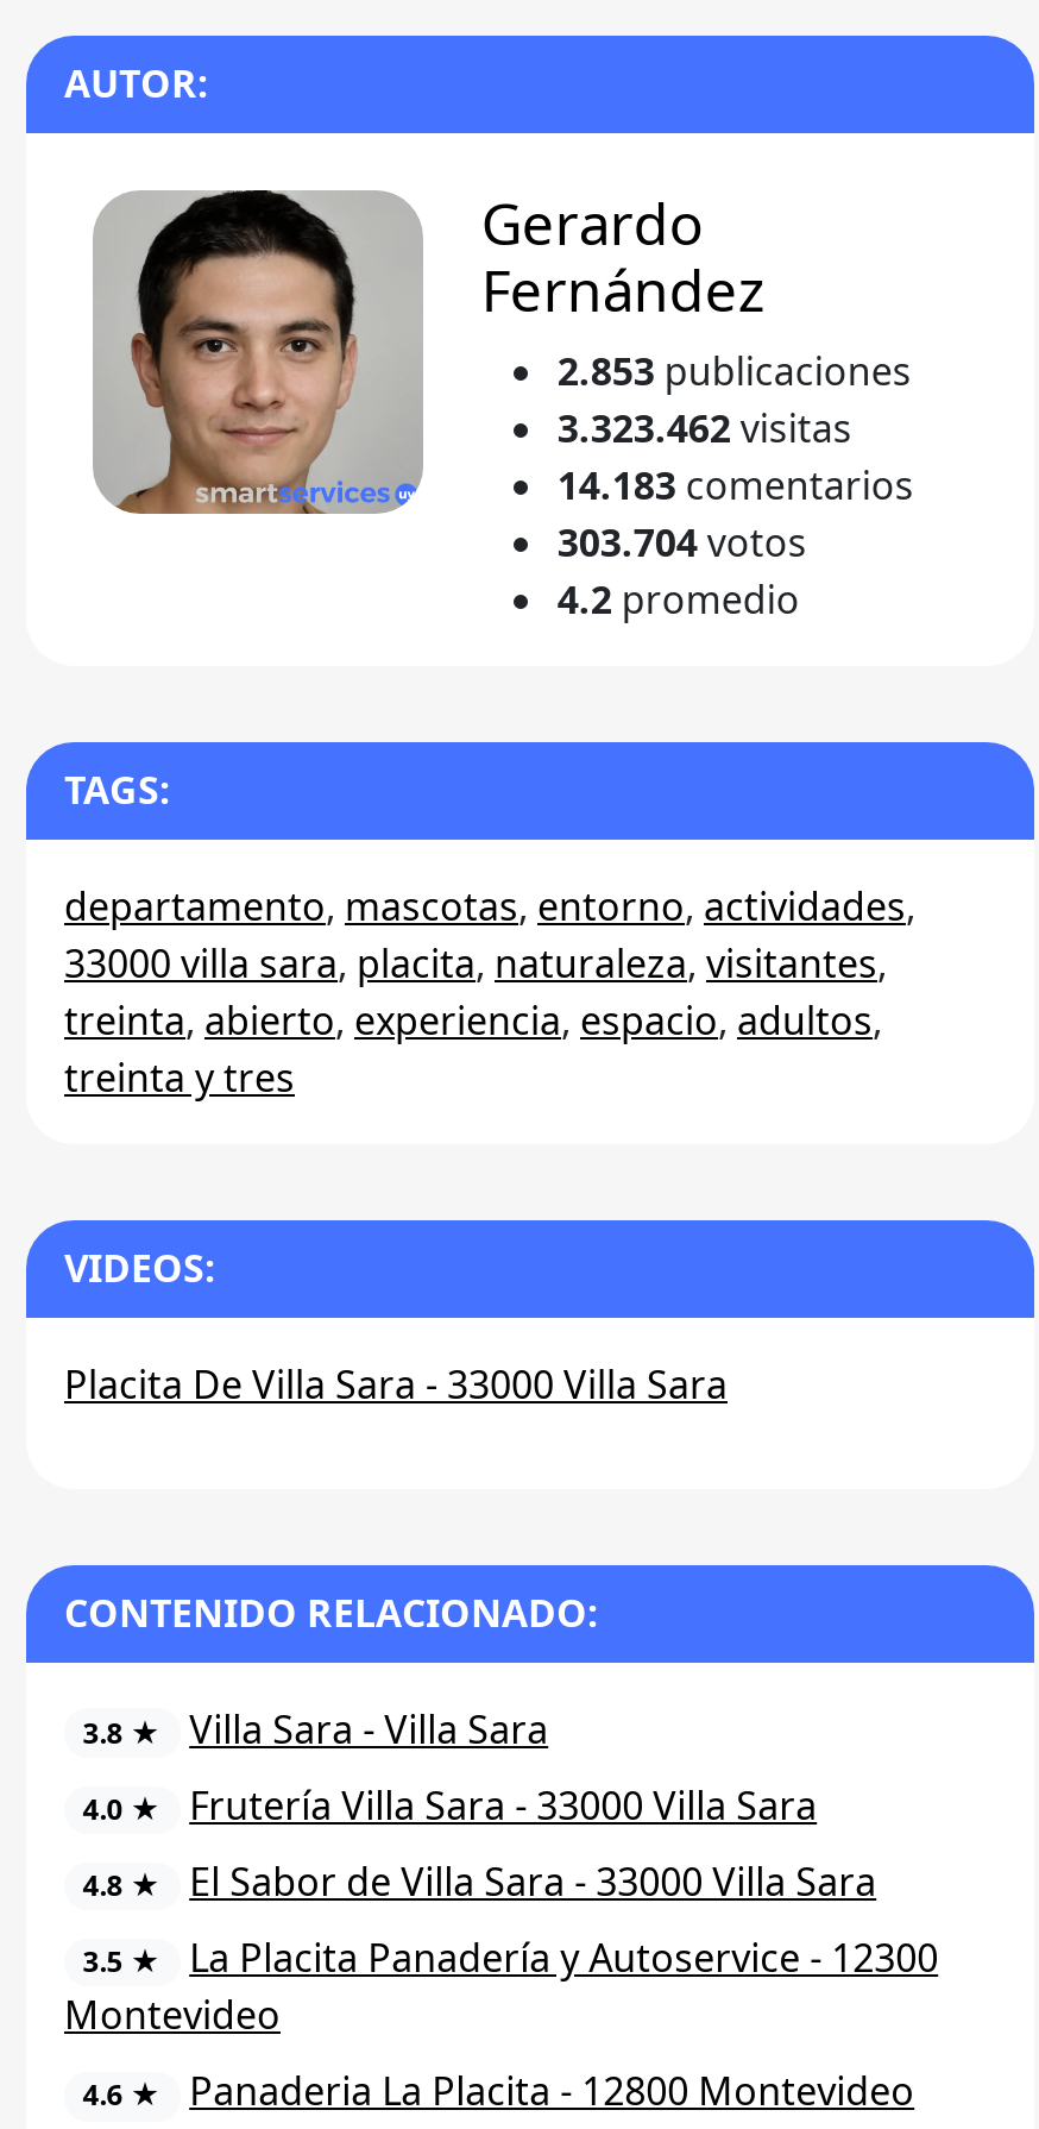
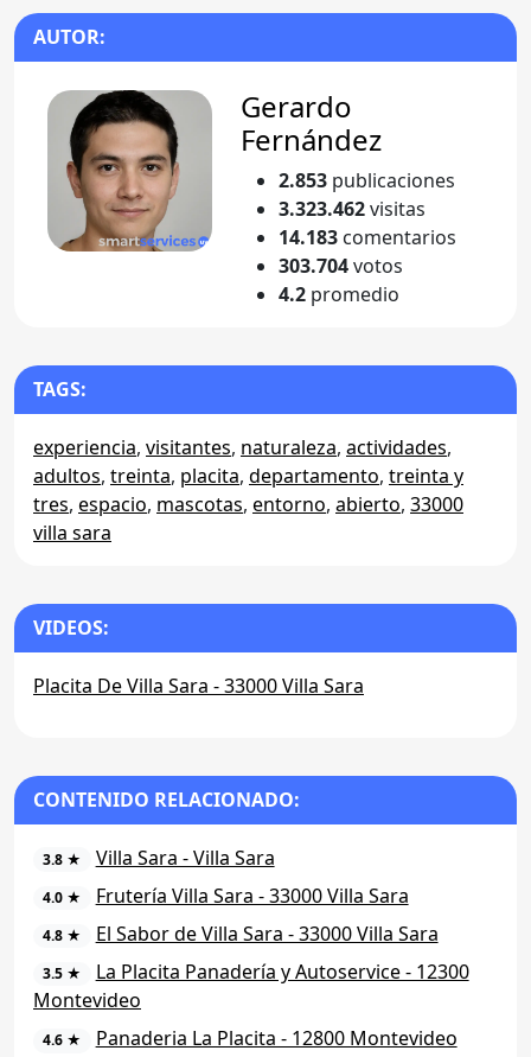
- departamento, mascotas, entorno, actividades,
- 33000 villa sara, placita, naturaleza, visitantes,
- treinta, abierto, experiencia, espacio, adultos,
- treinta y tres
+ experiencia, visitantes, naturaleza, actividades,
+ adultos, treinta, placita, departamento, treinta y
+ tres, espacio, mascotas, entorno, abierto, 33000
+ villa sara
